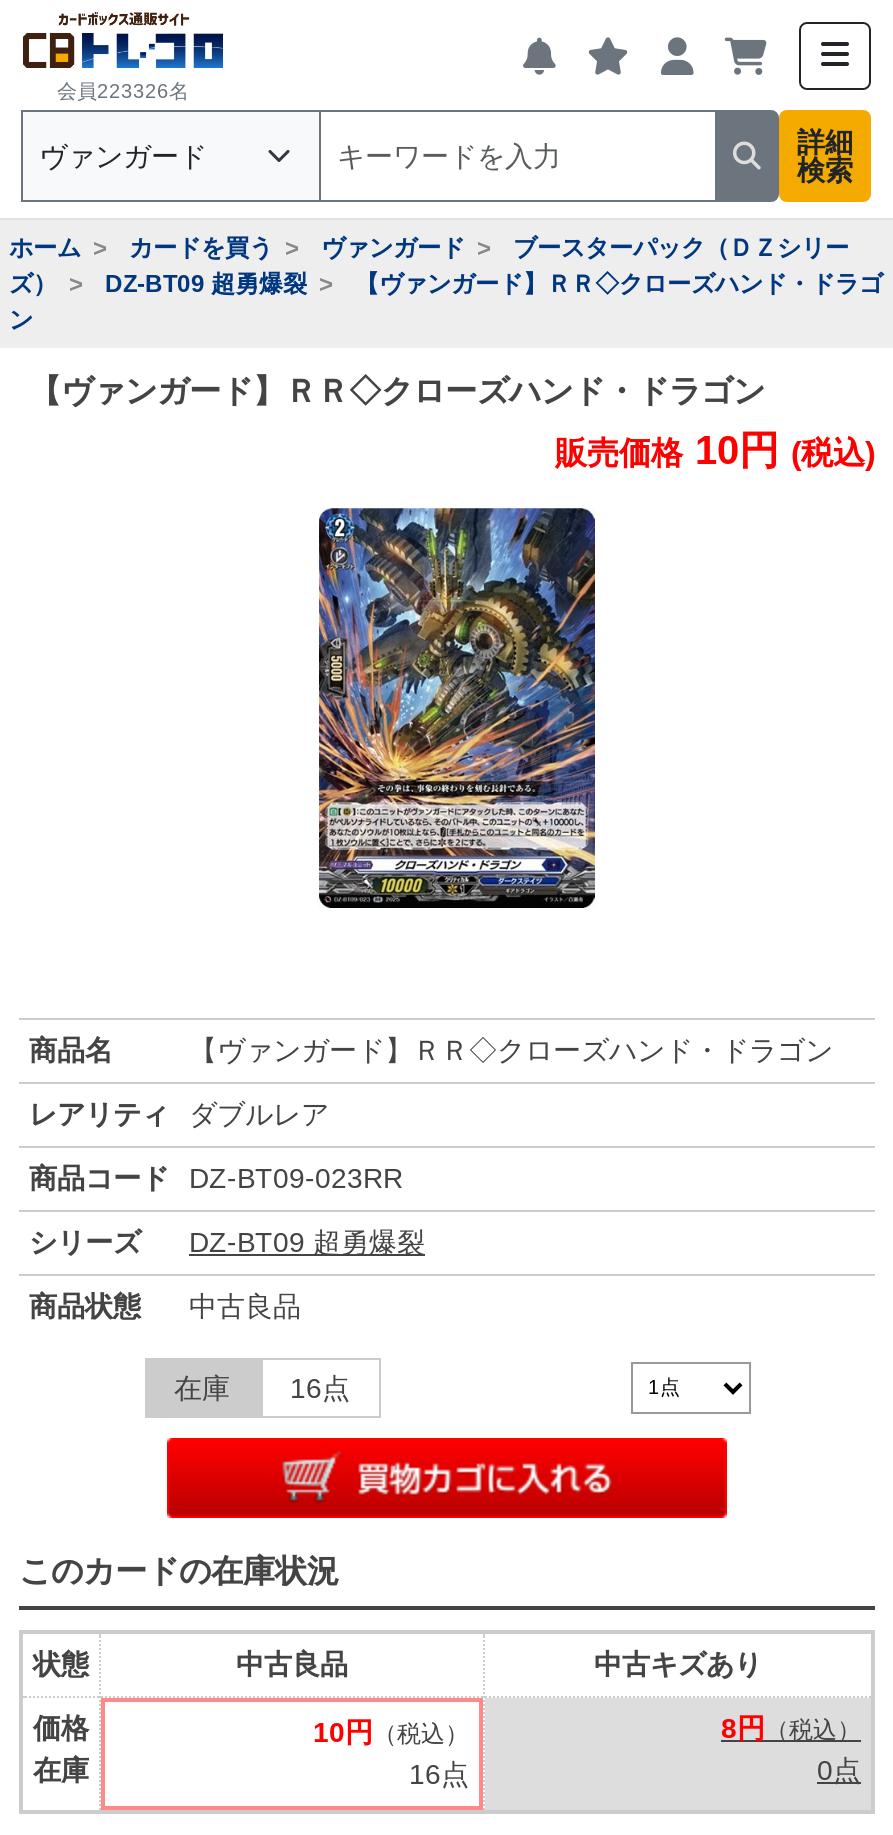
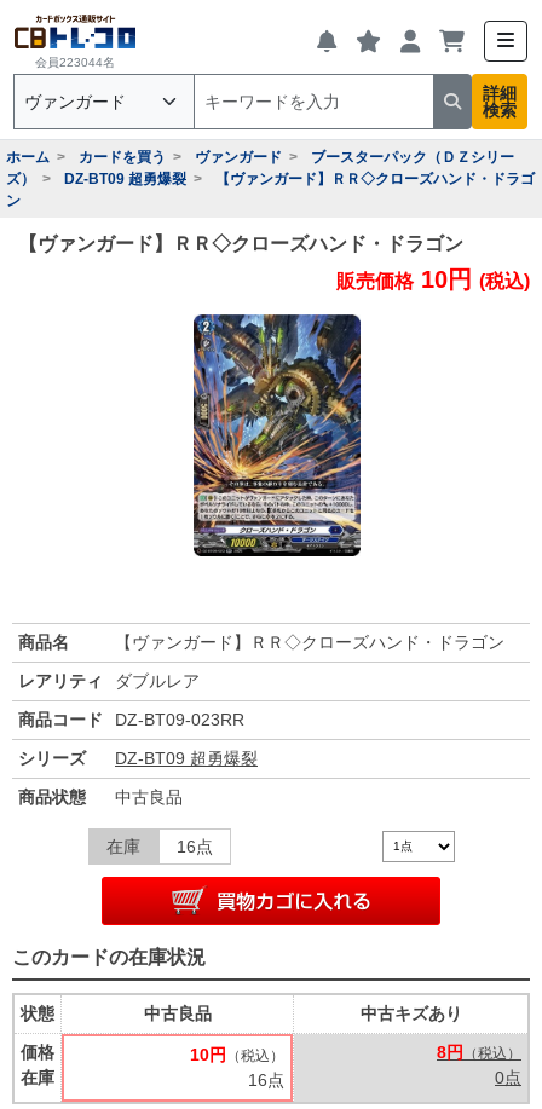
- 会員223326名
+ 会員223044名
